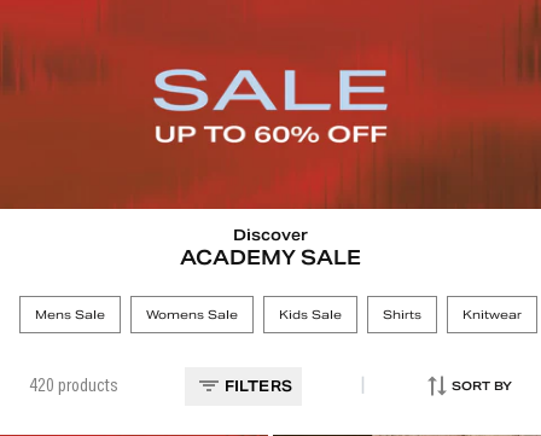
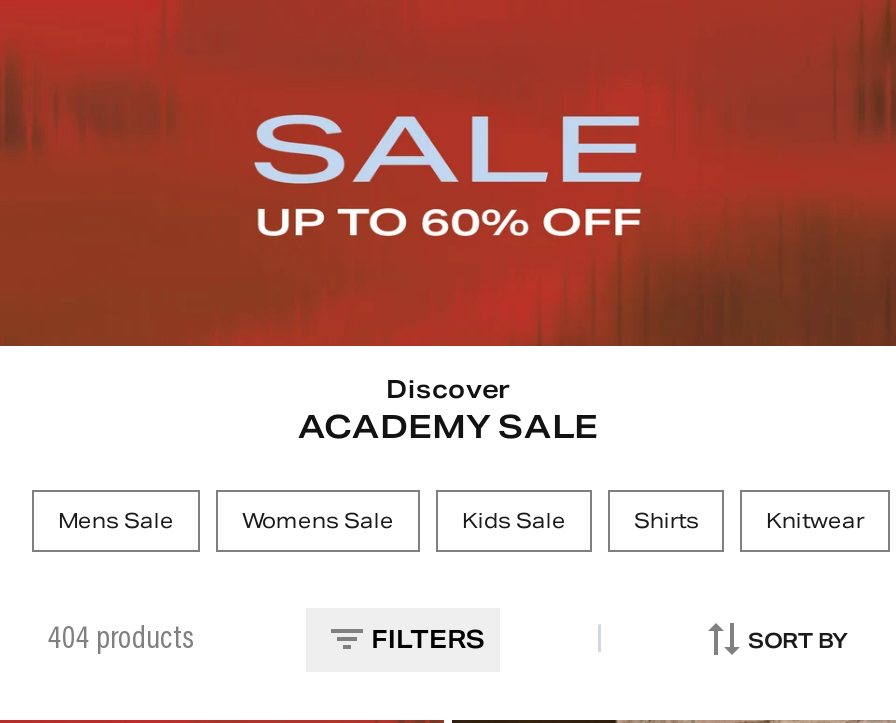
- 420 products
+ 404 products
